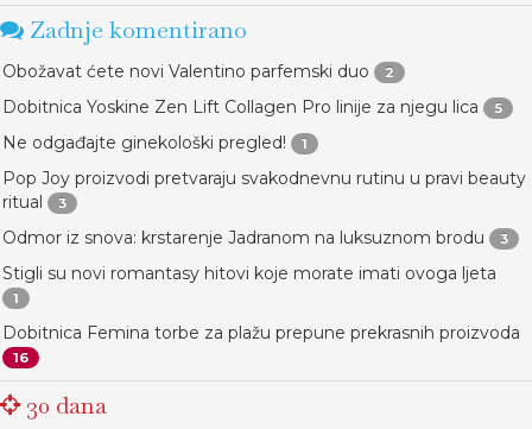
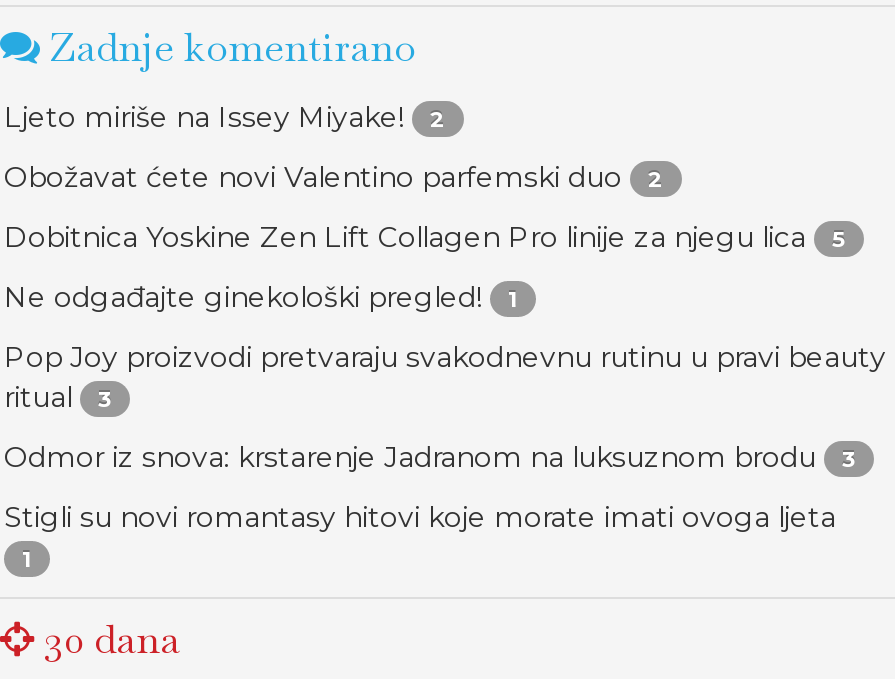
+ Ljeto miriše na Issey Miyake!
+ 2

moved down: Obožavat ćete novi Valentino parfemski duo | 2 | Dobitnica Yoskine Zen Lift Collagen Pro linije za njegu lica | ... | Stigli su novi romantasy hitovi koje morate imati ovoga ljeta | 1

- Dobitnica Femina torbe za plažu prepune prekrasnih proizvoda
- 16
